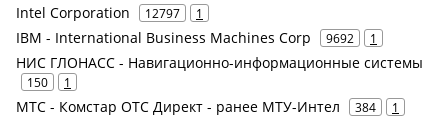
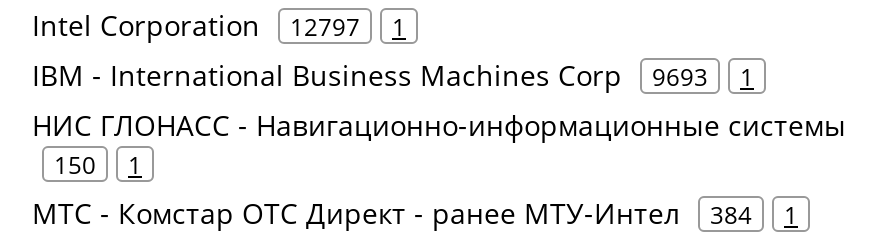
- IBM - International Business Machines Corp 9692 1
+ IBM - International Business Machines Corp 9693 1
